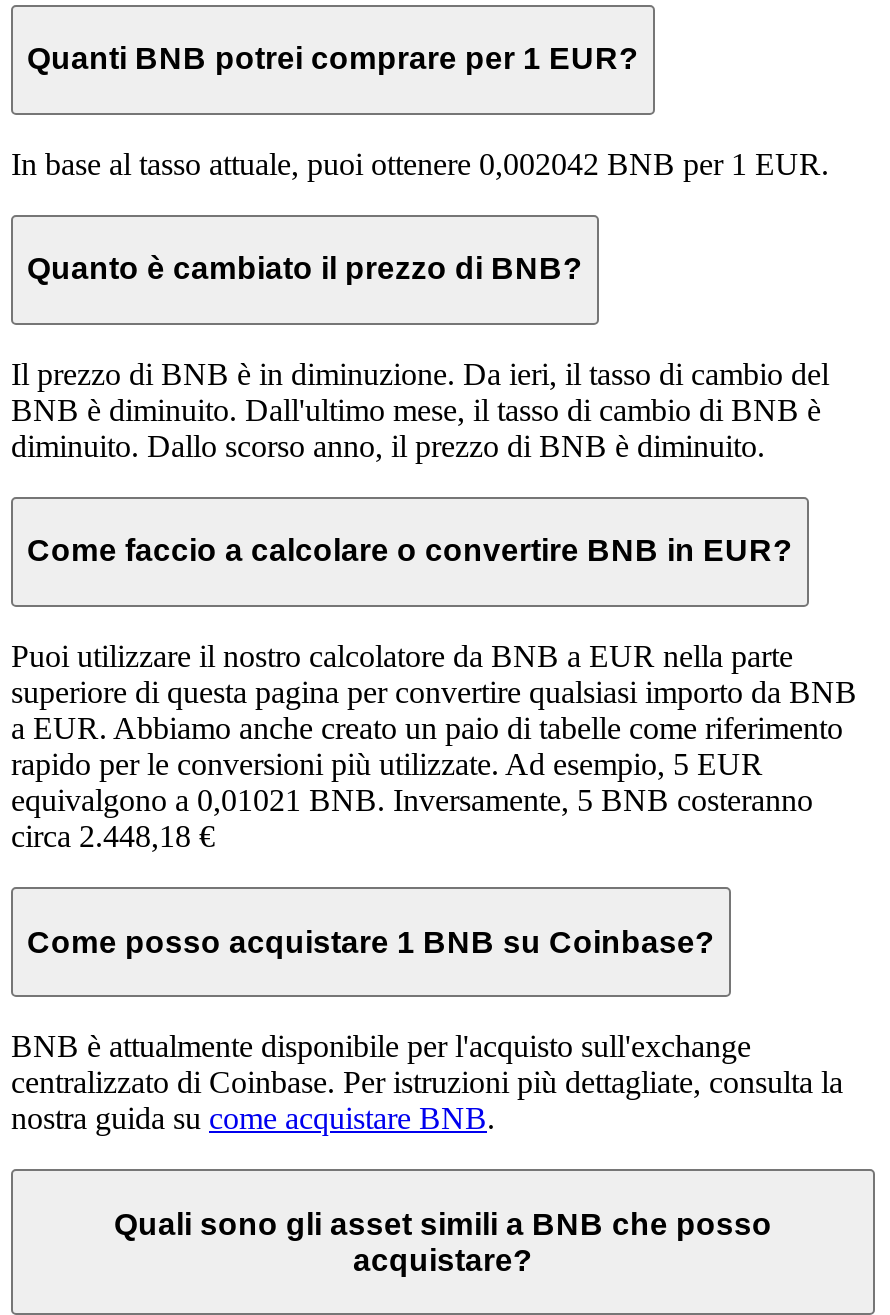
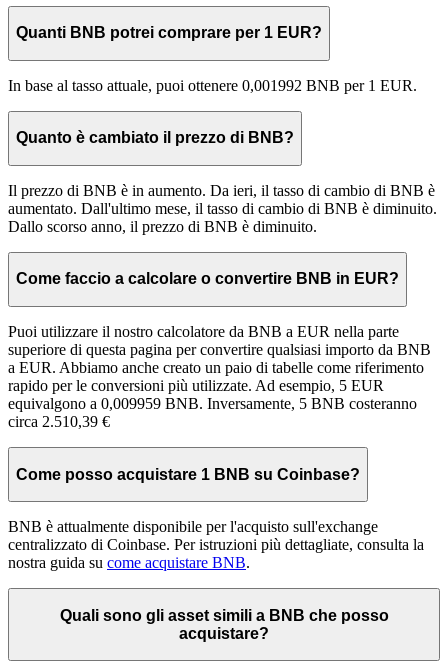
- In base al tasso attuale, puoi ottenere 0,002042 BNB per 1 EUR.
+ In base al tasso attuale, puoi ottenere 0,001992 BNB per 1 EUR.

- Il prezzo di BNB è in diminuzione. Da ieri, il tasso di cambio del
- BNB è diminuito. Dall'ultimo mese, il tasso di cambio di BNB è
- diminuito. Dallo scorso anno, il prezzo di BNB è diminuito.
+ Il prezzo di BNB è in aumento. Da ieri, il tasso di cambio di BNB è
+ aumentato. Dall'ultimo mese, il tasso di cambio di BNB è diminuito.
+ Dallo scorso anno, il prezzo di BNB è diminuito.

- equivalgono a 0,01021 BNB. Inversamente, 5 BNB costeranno
+ equivalgono a 0,009959 BNB. Inversamente, 5 BNB costeranno

- circa 2.448,18 €
+ circa 2.510,39 €
